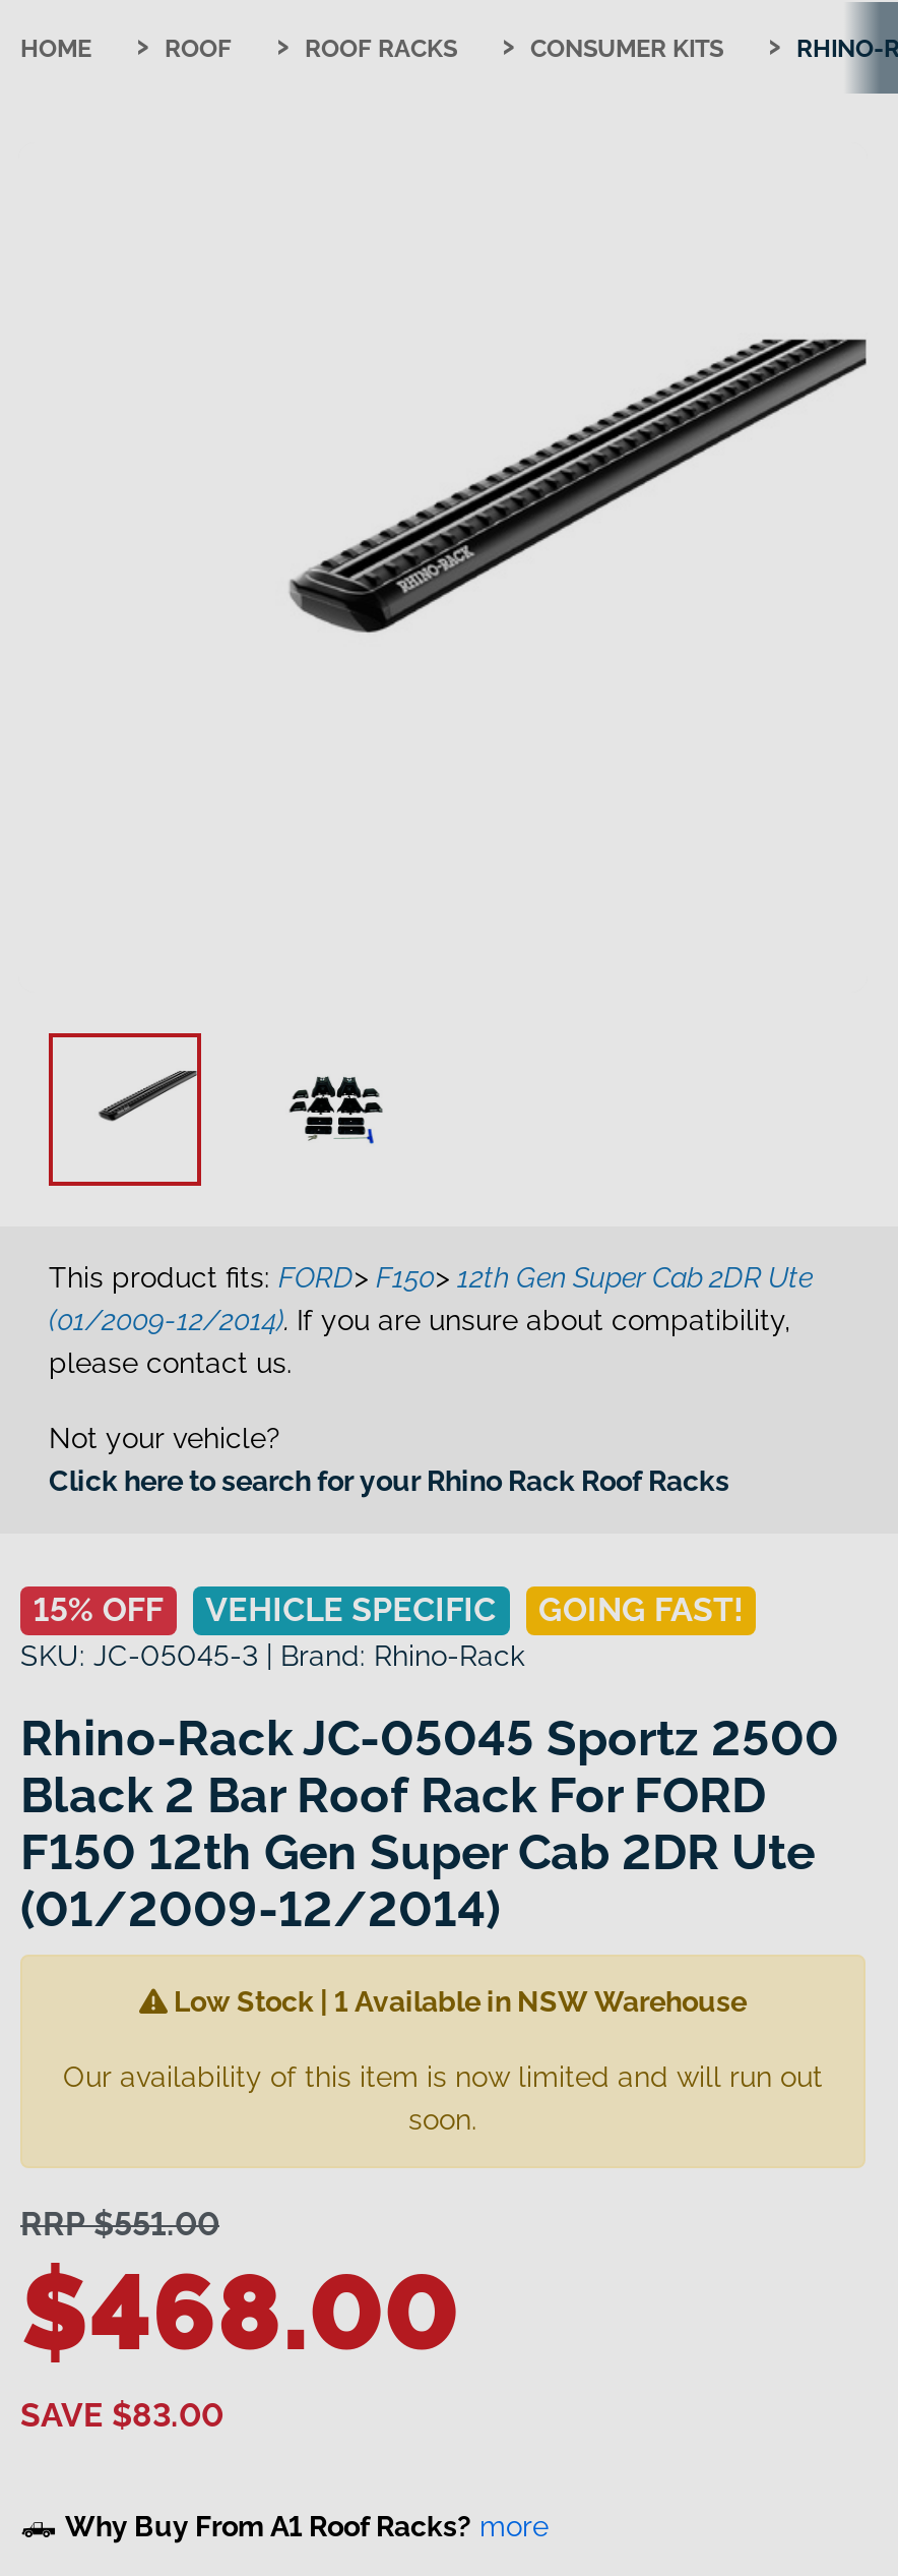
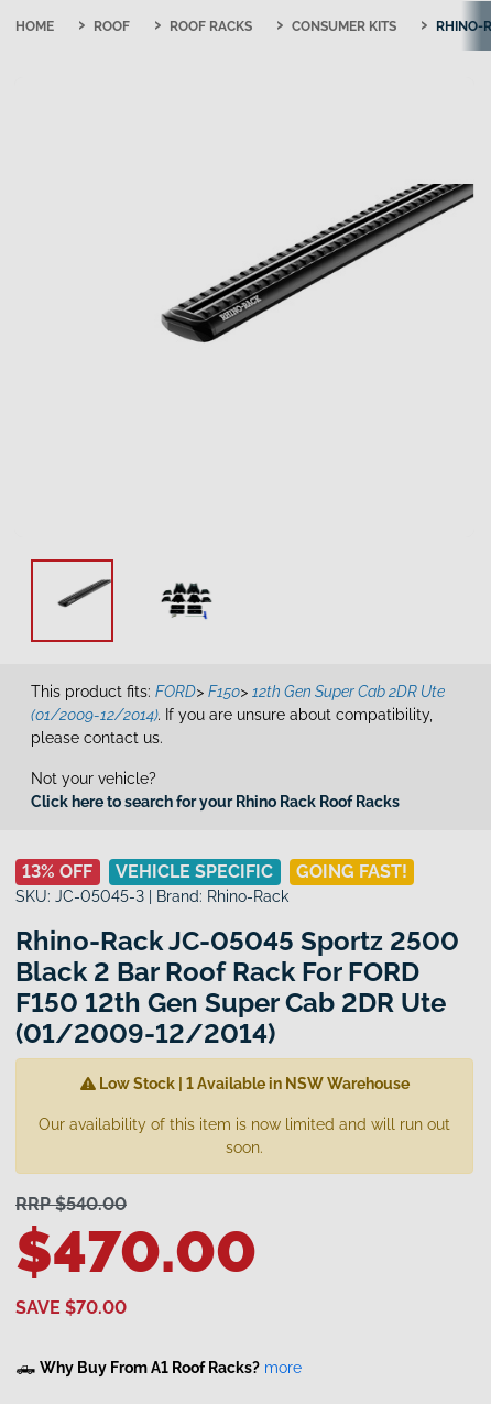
- 15% OFF VEHICLE SPECIFIC GOING FAST!
+ 13% OFF VEHICLE SPECIFIC GOING FAST!

- RRP $551.00
+ RRP $540.00

- $468.00
+ $470.00

- SAVE $83.00
+ SAVE $70.00
